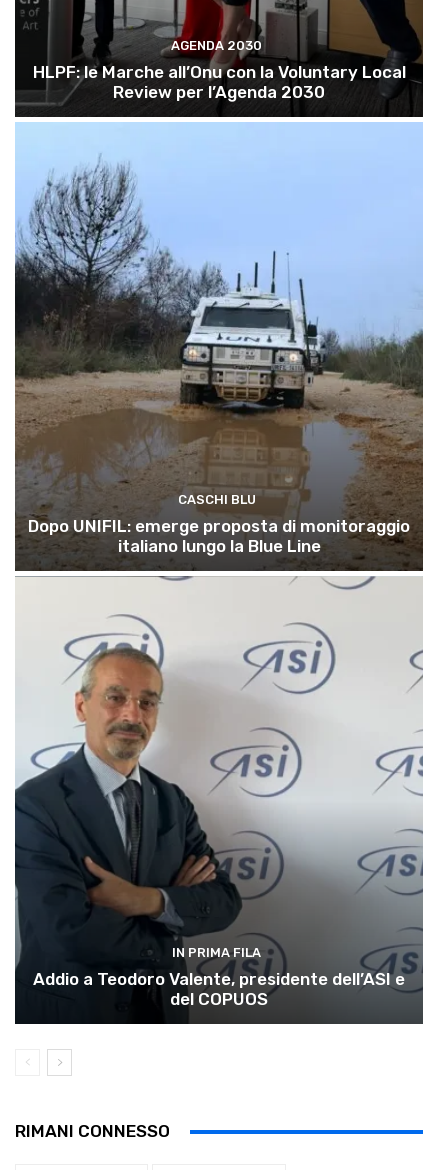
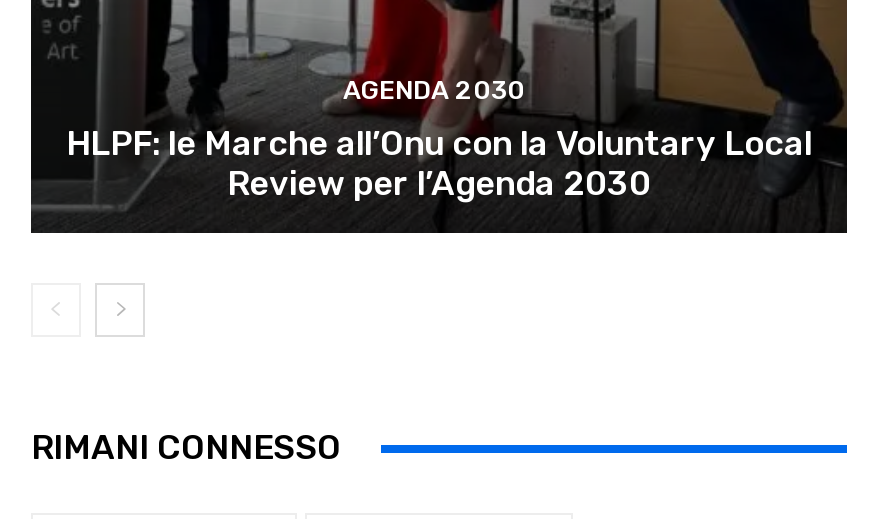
- [image]
- CASCHI BLU
- Dopo UNIFIL: emerge proposta di monitoraggio
- italiano lungo la Blue Line

- [image]
- IN PRIMA FILA
- Addio a Teodoro Valente, presidente dell’ASI e
- del COPUOS
